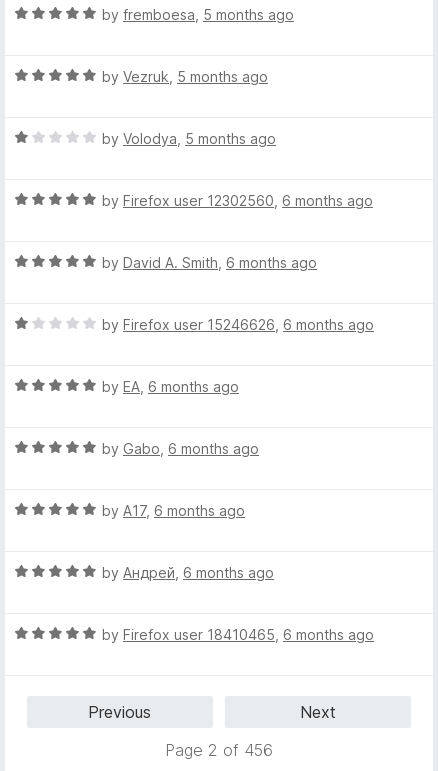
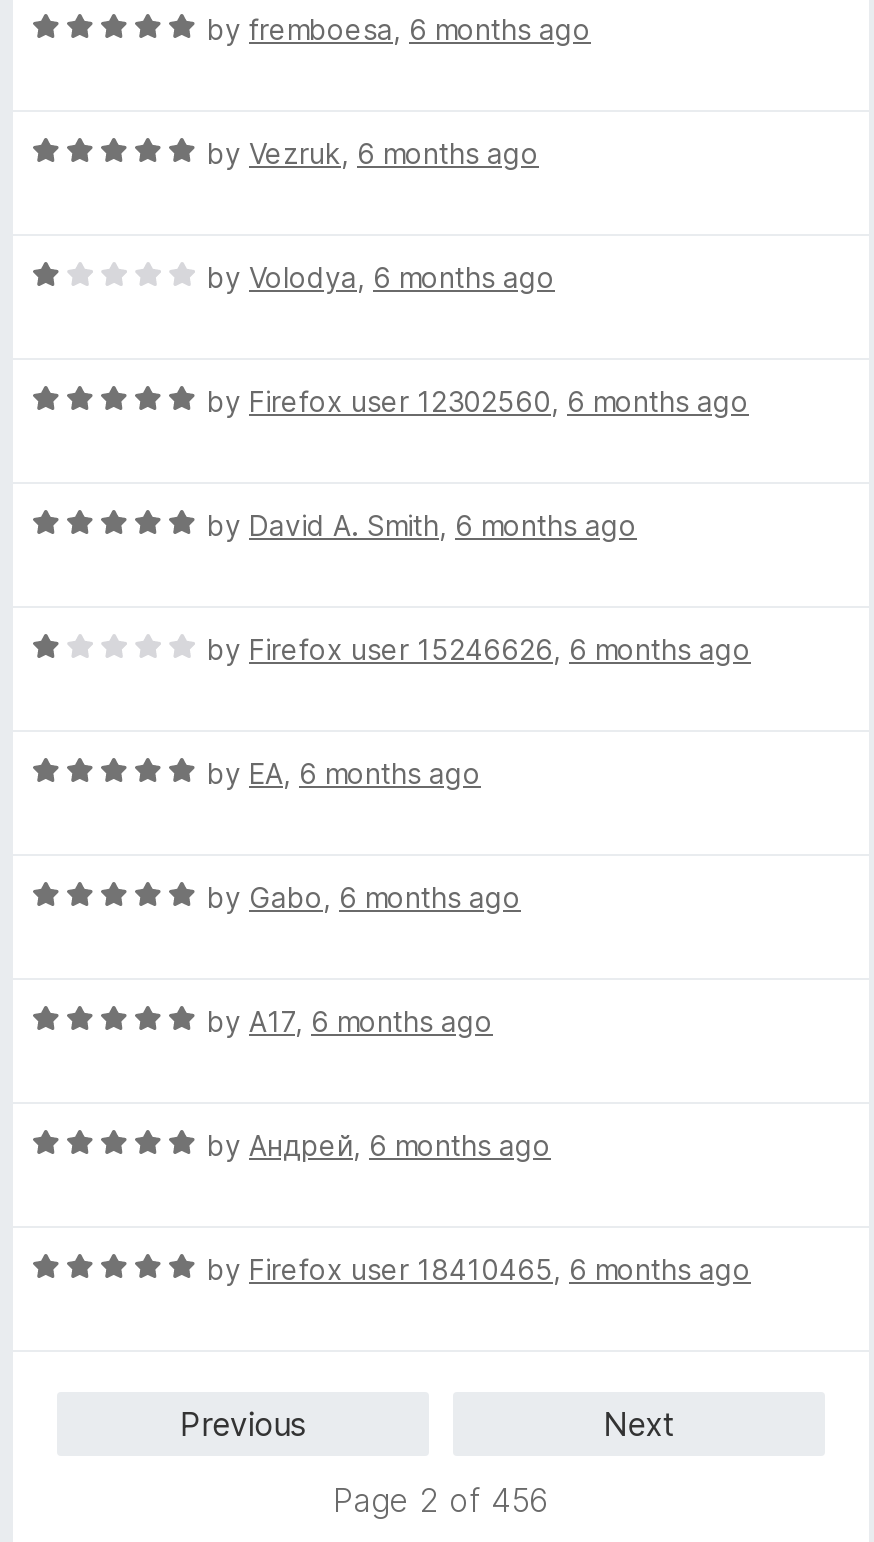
- by fremboesa, 5 months ago
+ by fremboesa, 6 months ago

- by Vezruk, 5 months ago
+ by Vezruk, 6 months ago

- by Volodya, 5 months ago
+ by Volodya, 6 months ago
